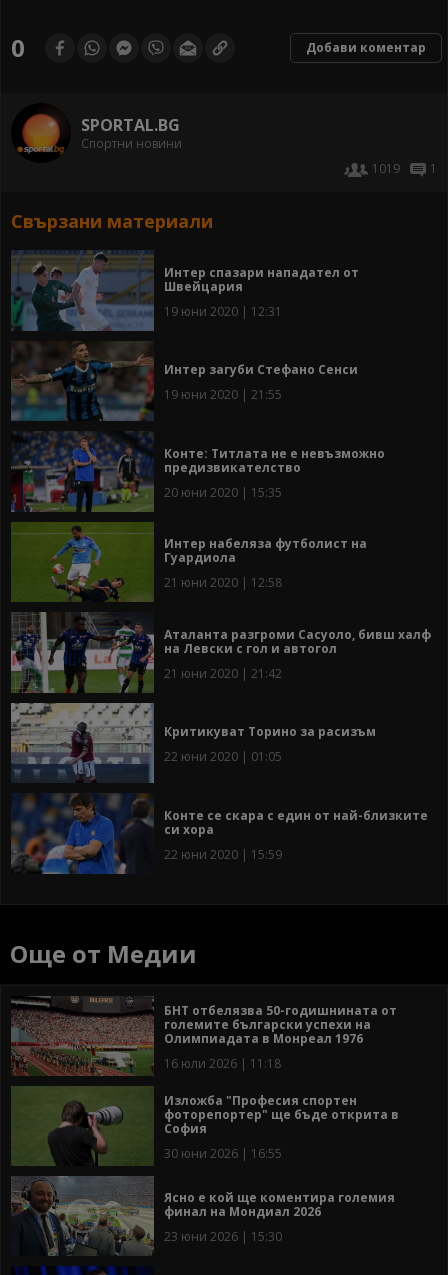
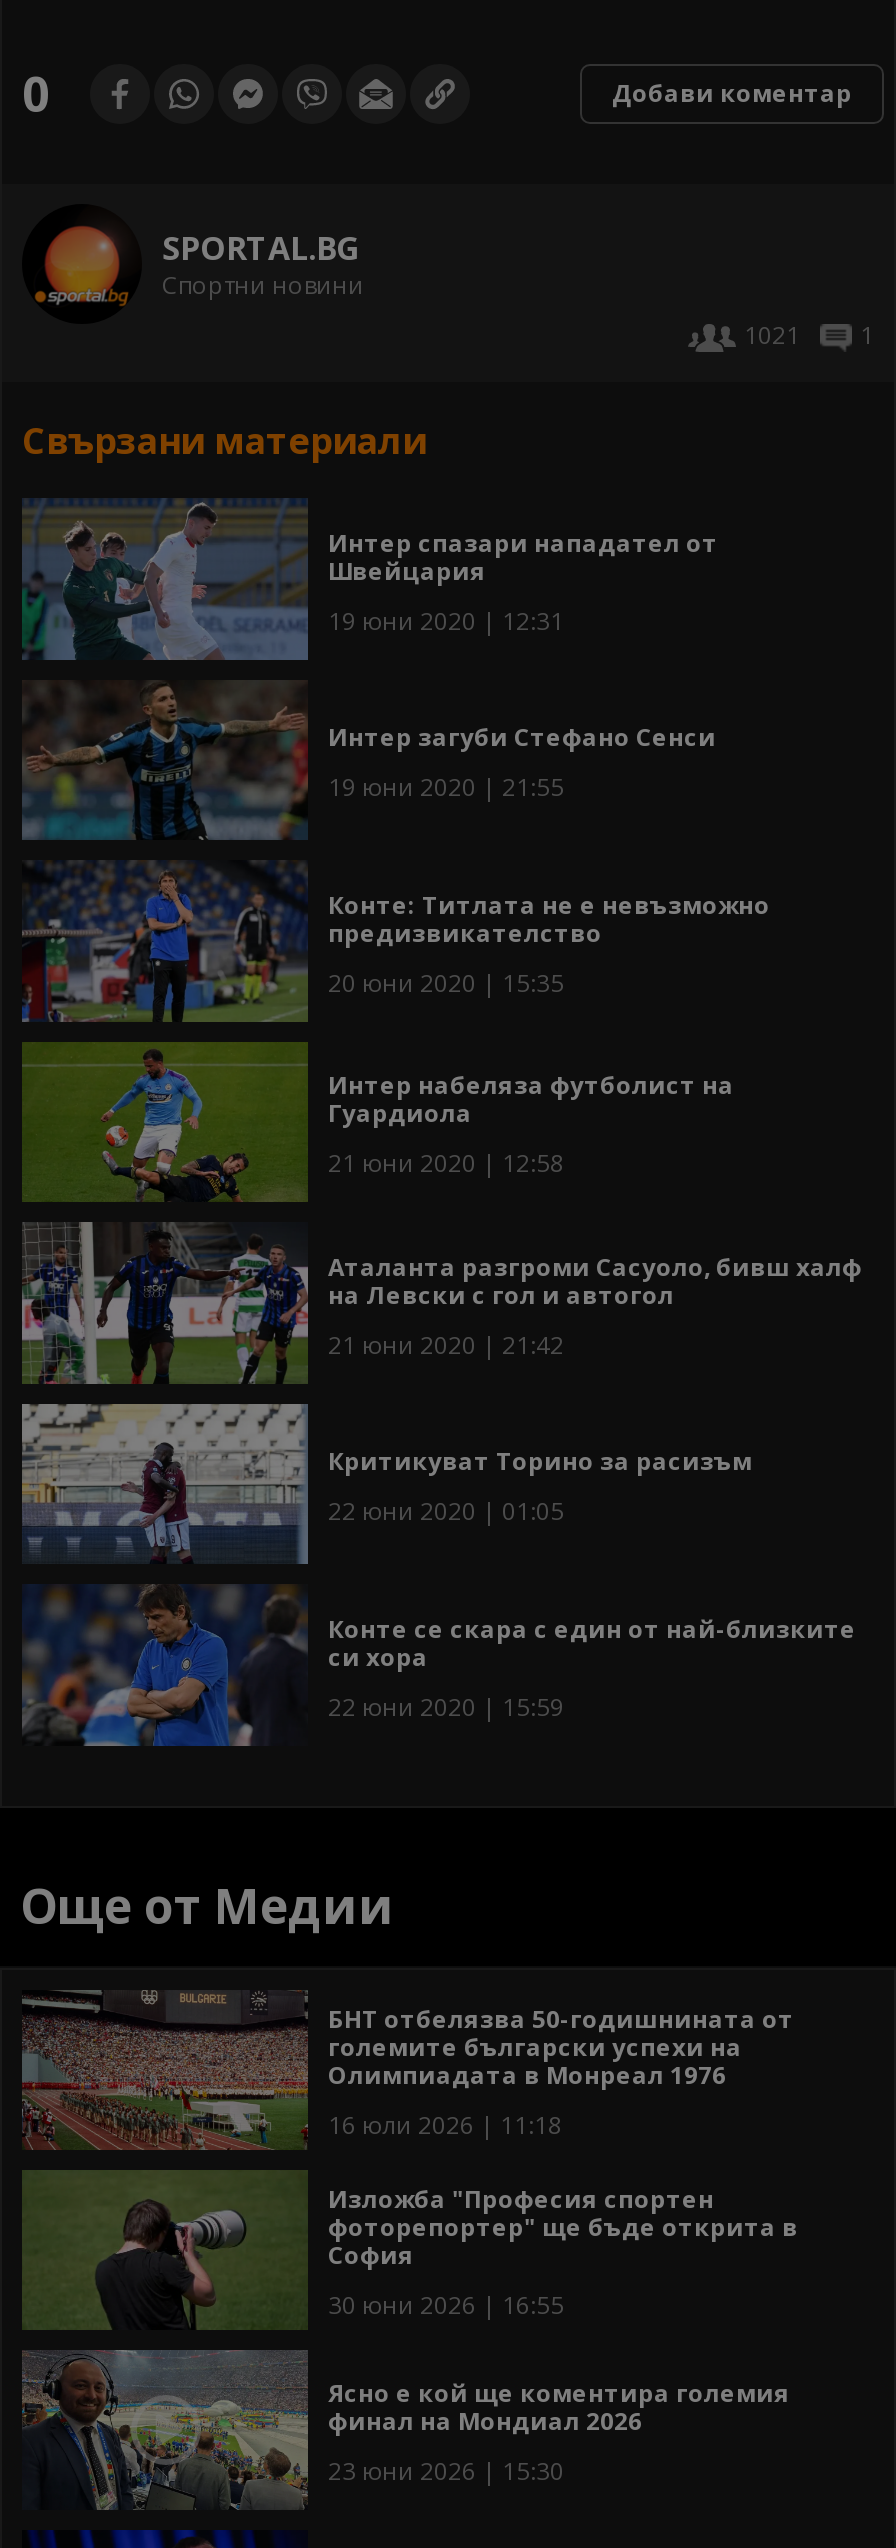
- 1019 1
+ 1021 1
